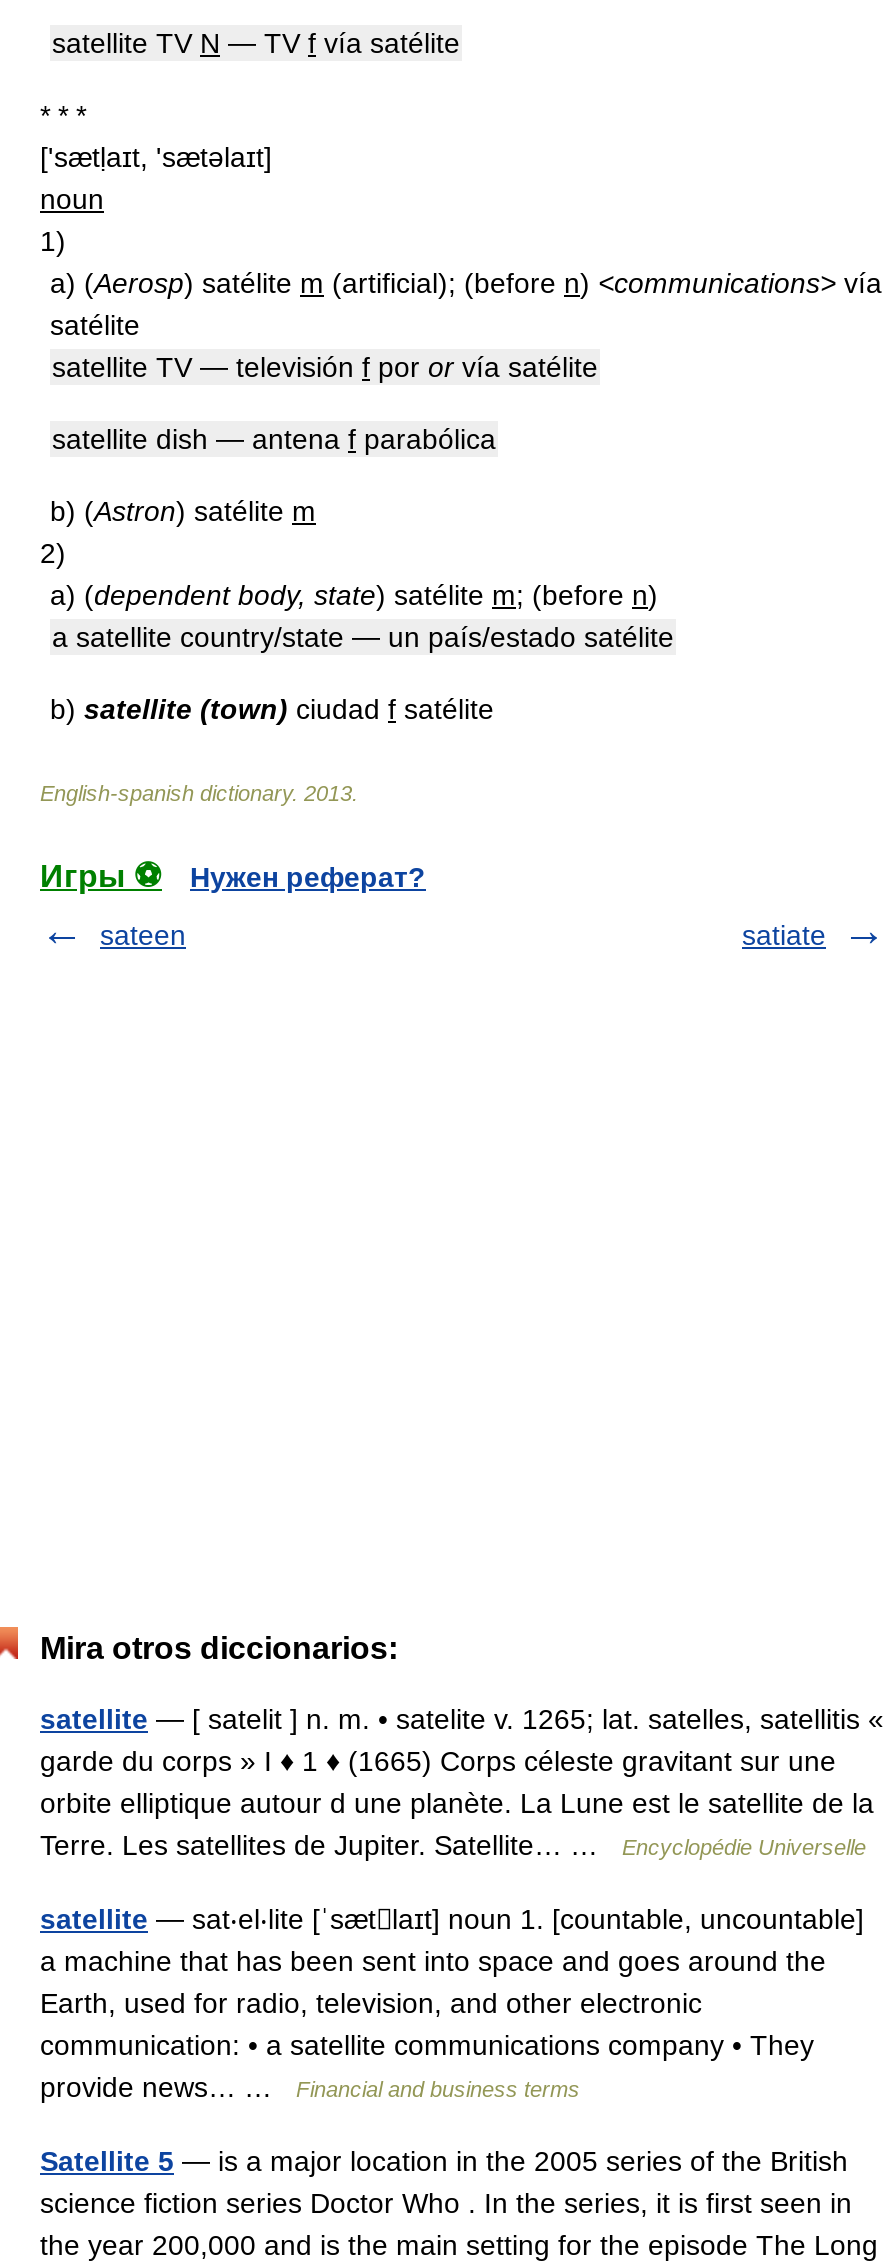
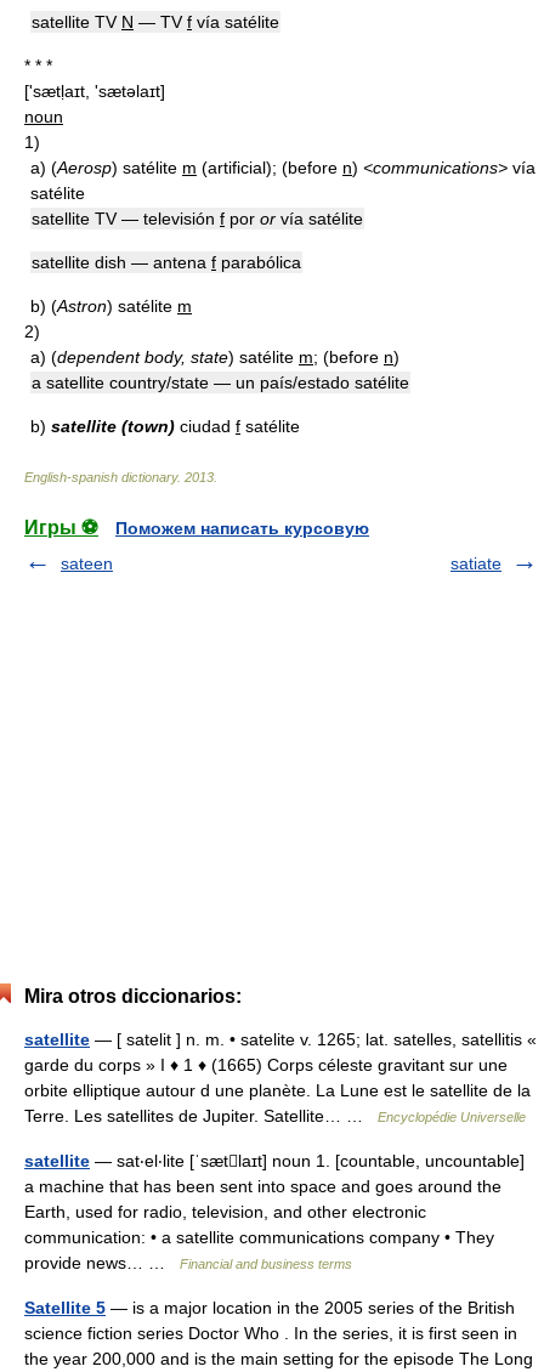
- Нужен реферат?
+ Поможем написать курсовую
